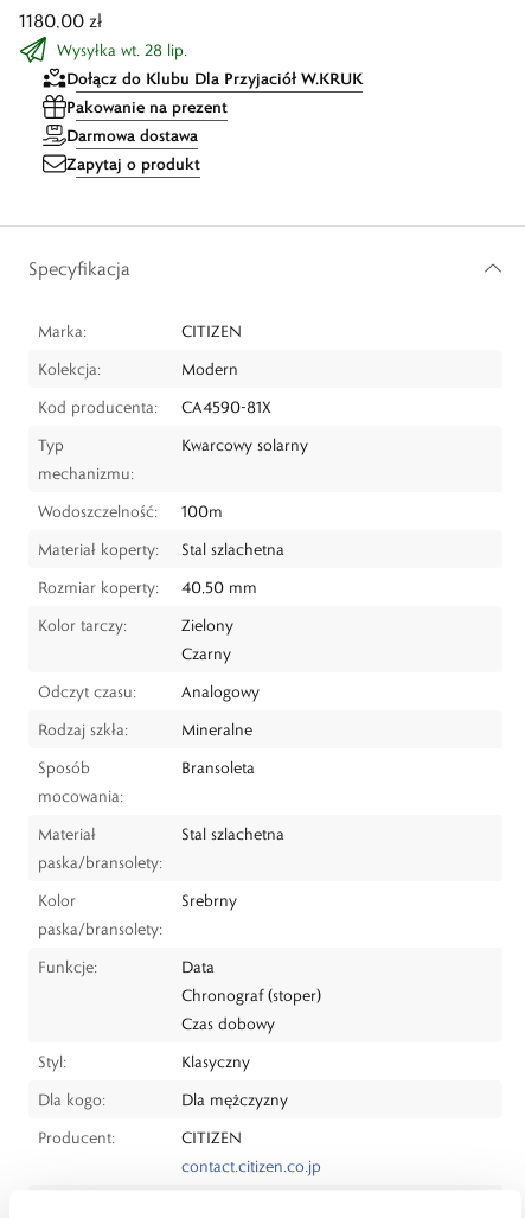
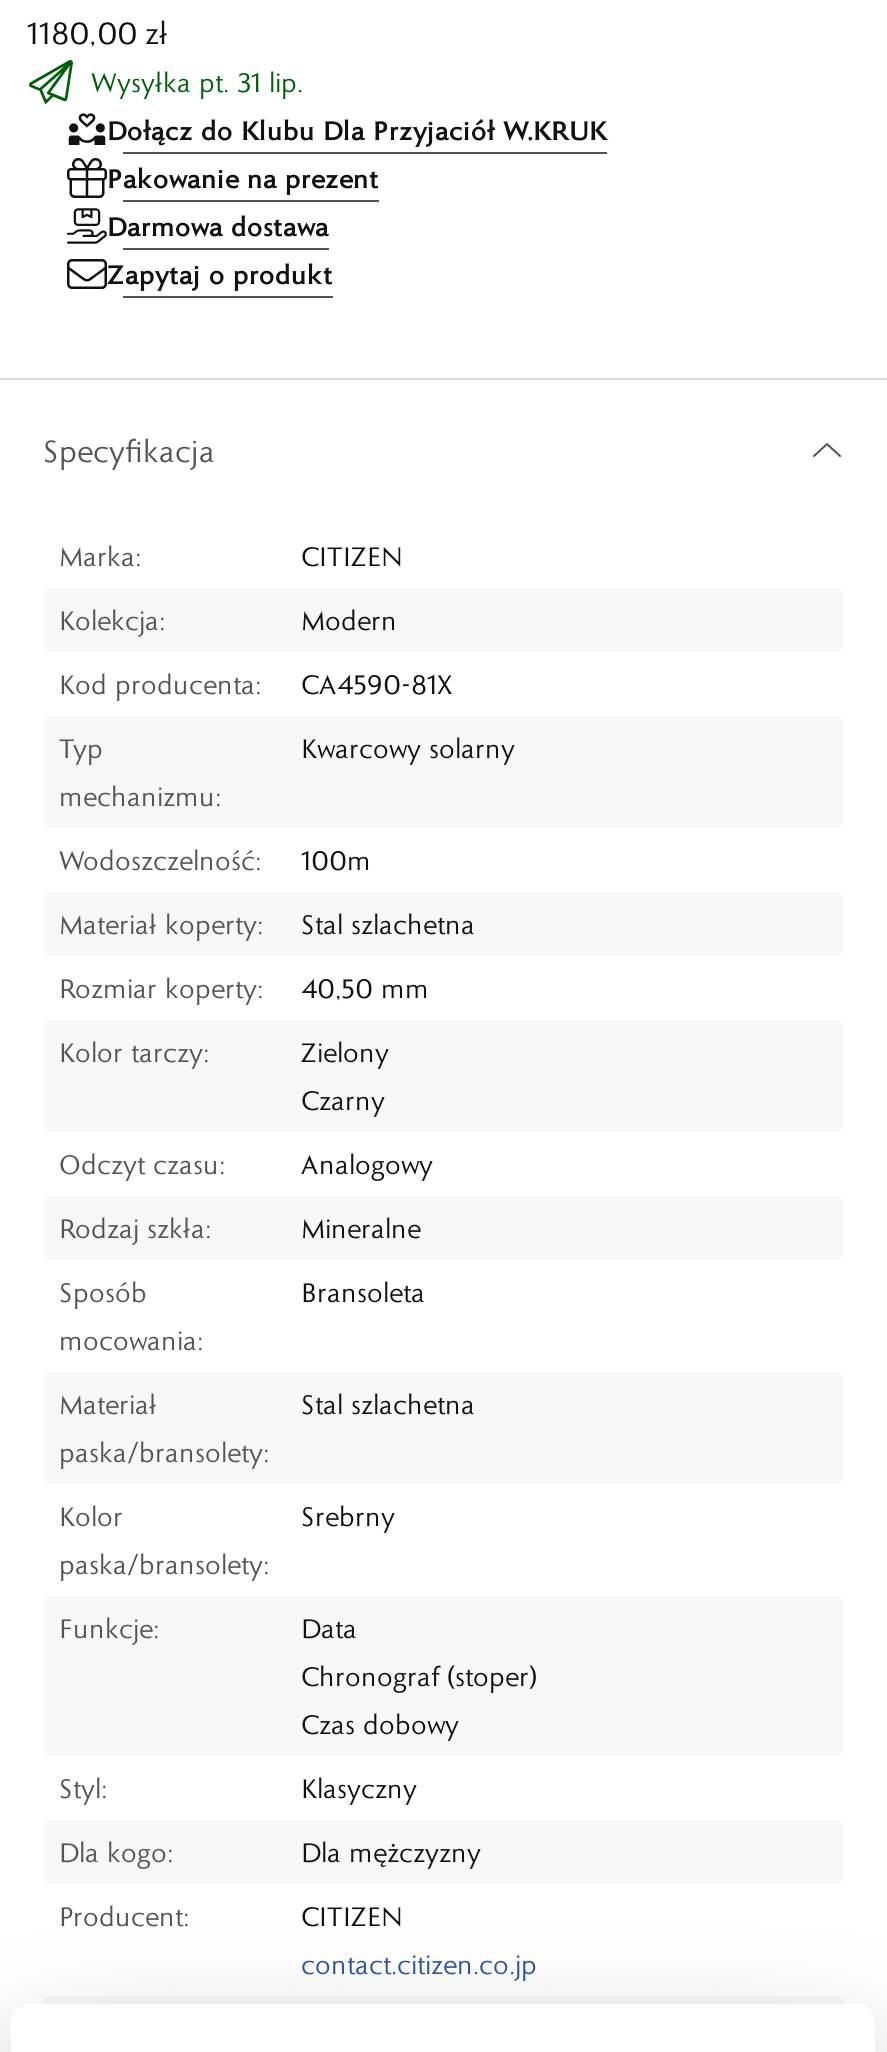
- Wysyłka wt. 28 lip.
+ Wysyłka pt. 31 lip.
